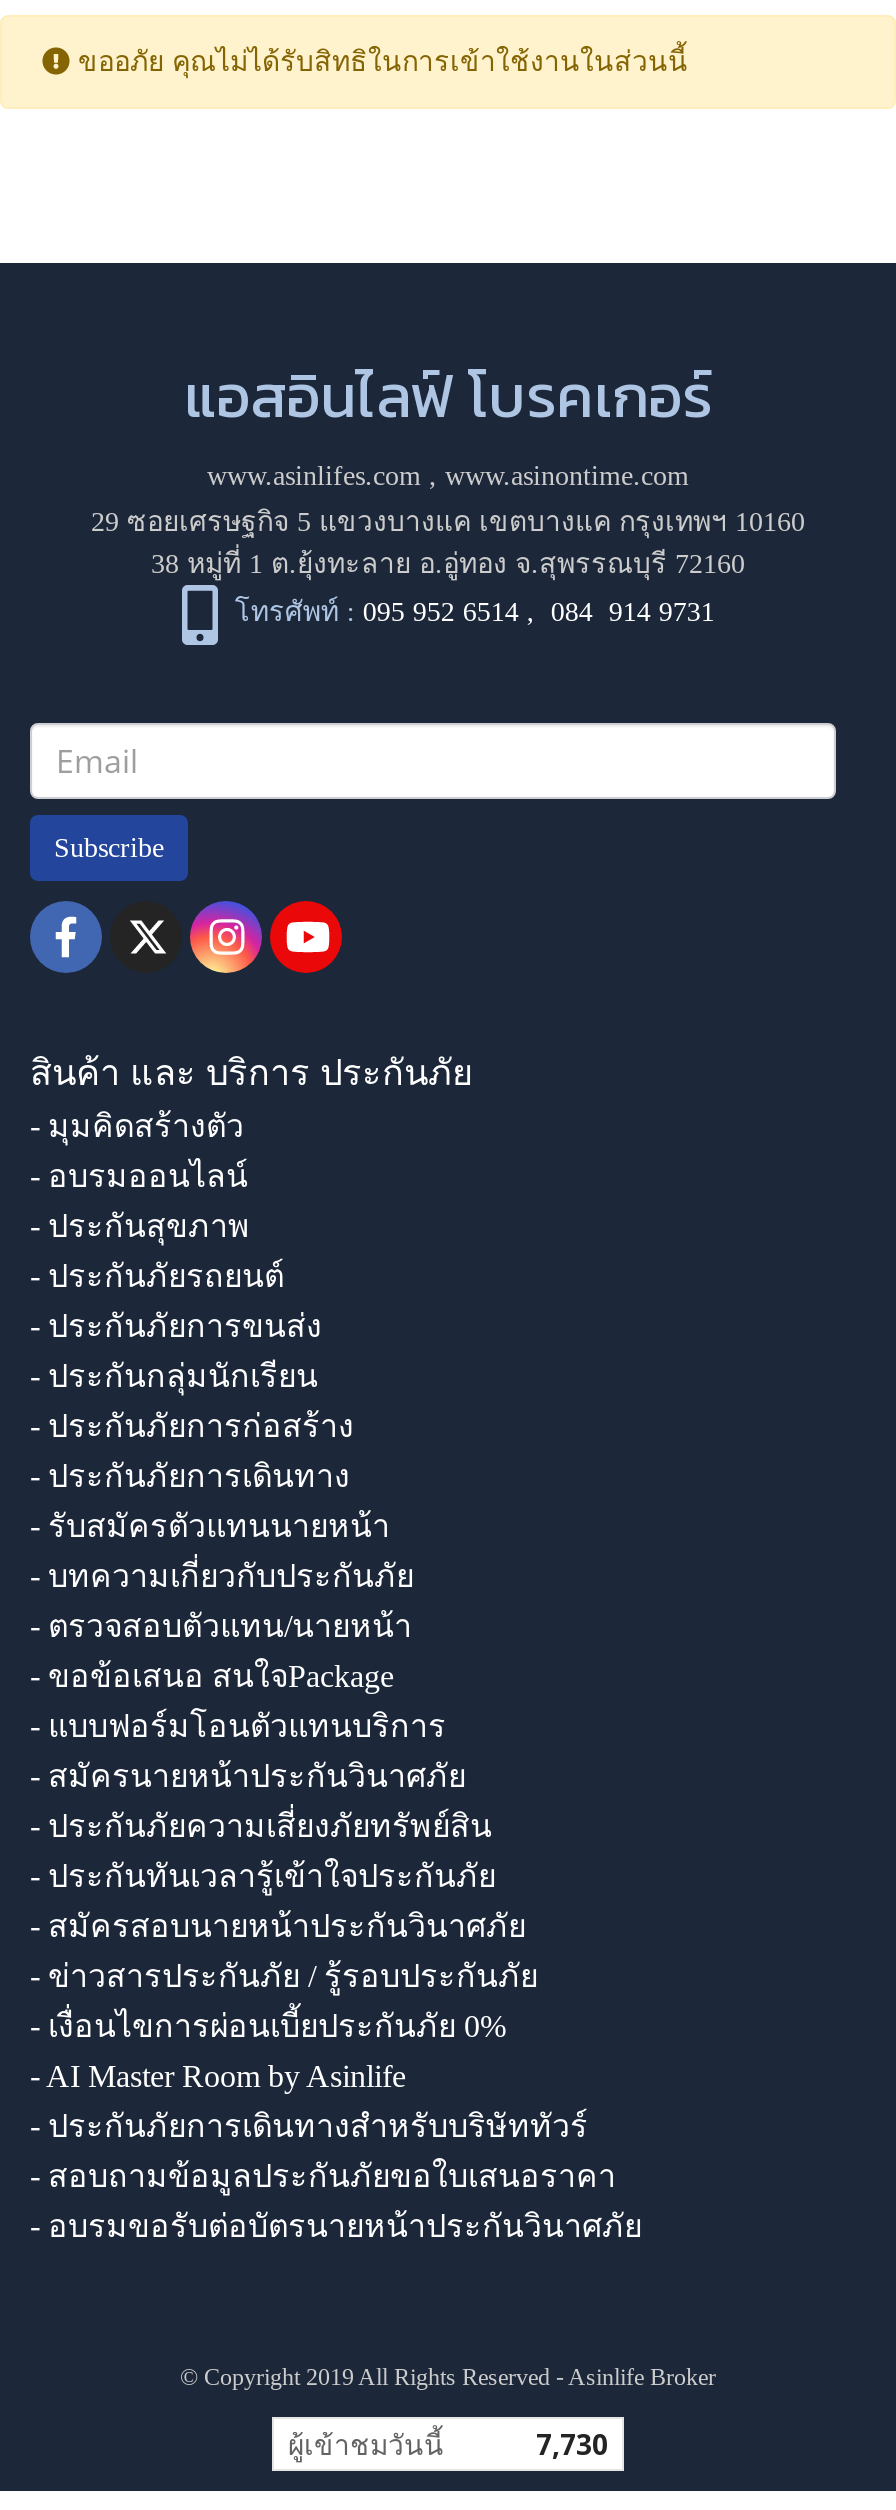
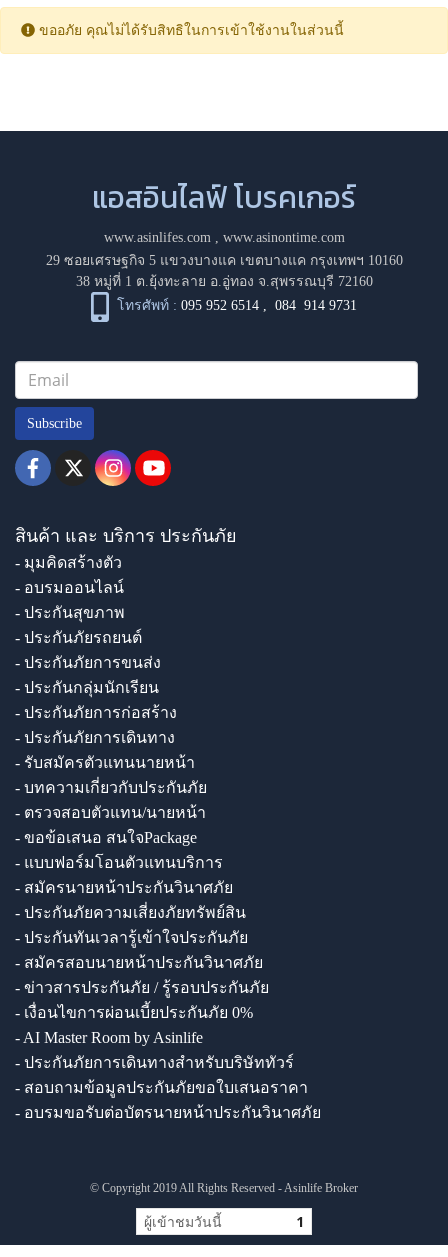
- 7,730
+ 1
